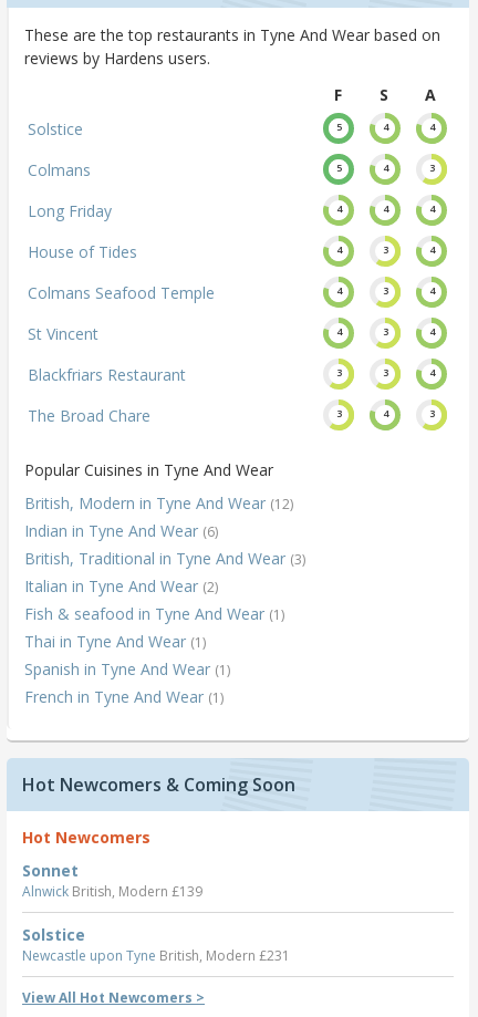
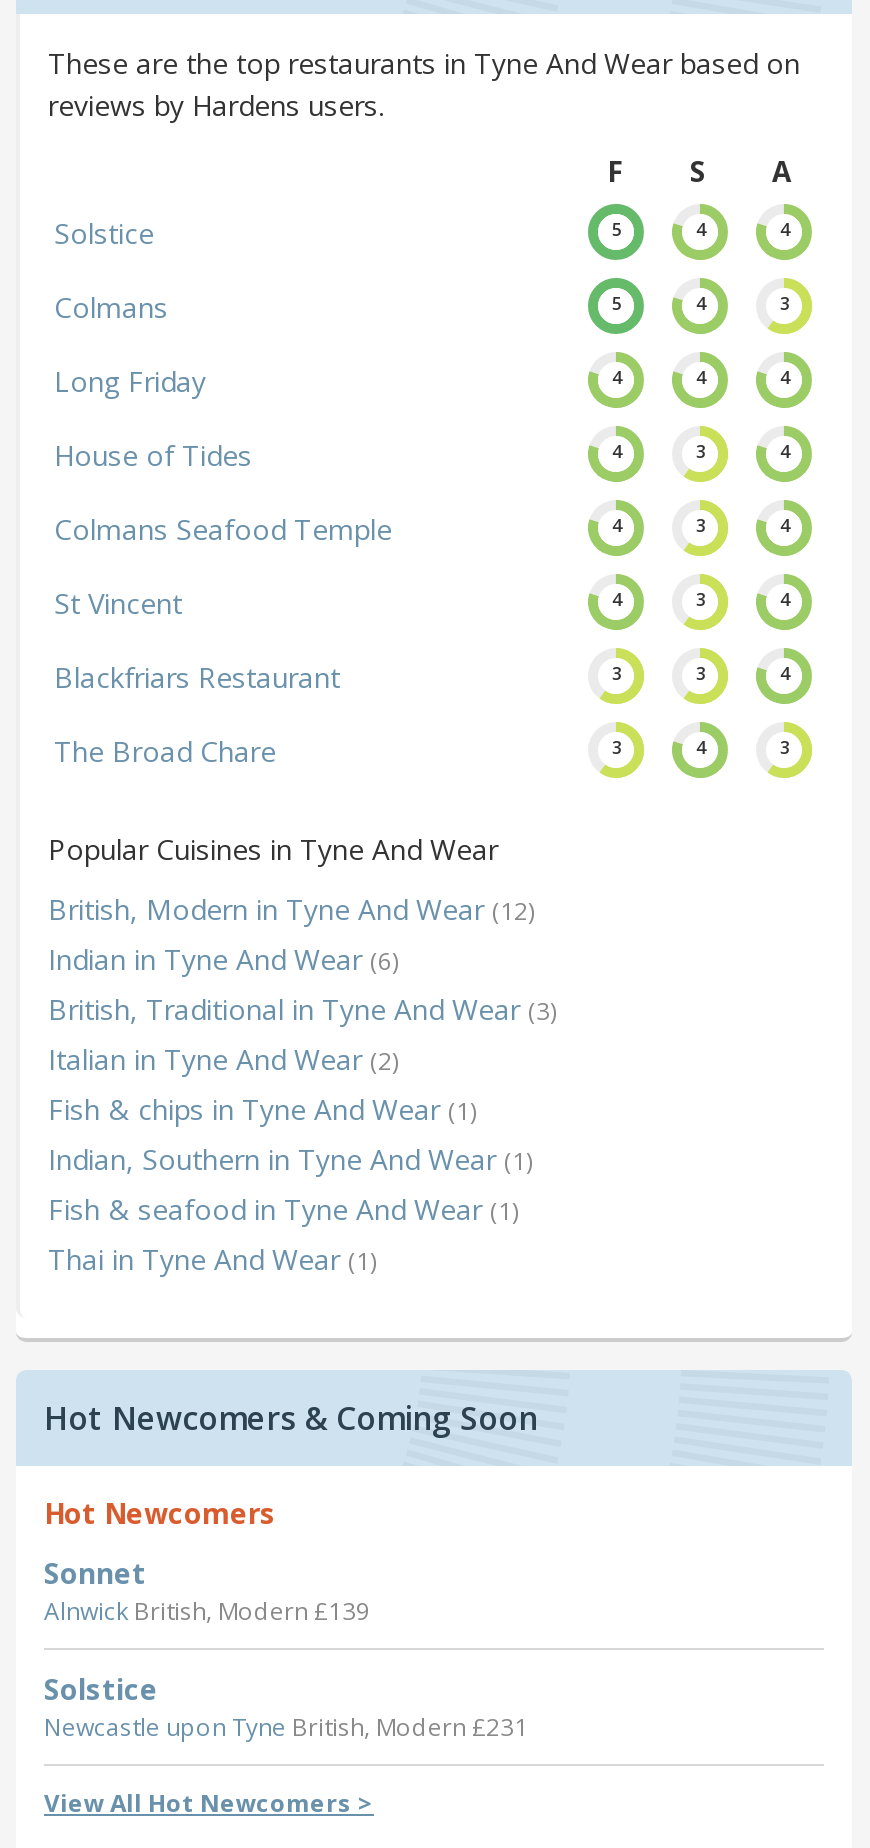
+ Fish & chips in Tyne And Wear (1)
+ Indian, Southern in Tyne And Wear (1)

moved down: Fish & seafood in Tyne And Wear (1) | Thai in Tyne And Wear (1)

- Spanish in Tyne And Wear (1)
- French in Tyne And Wear (1)
